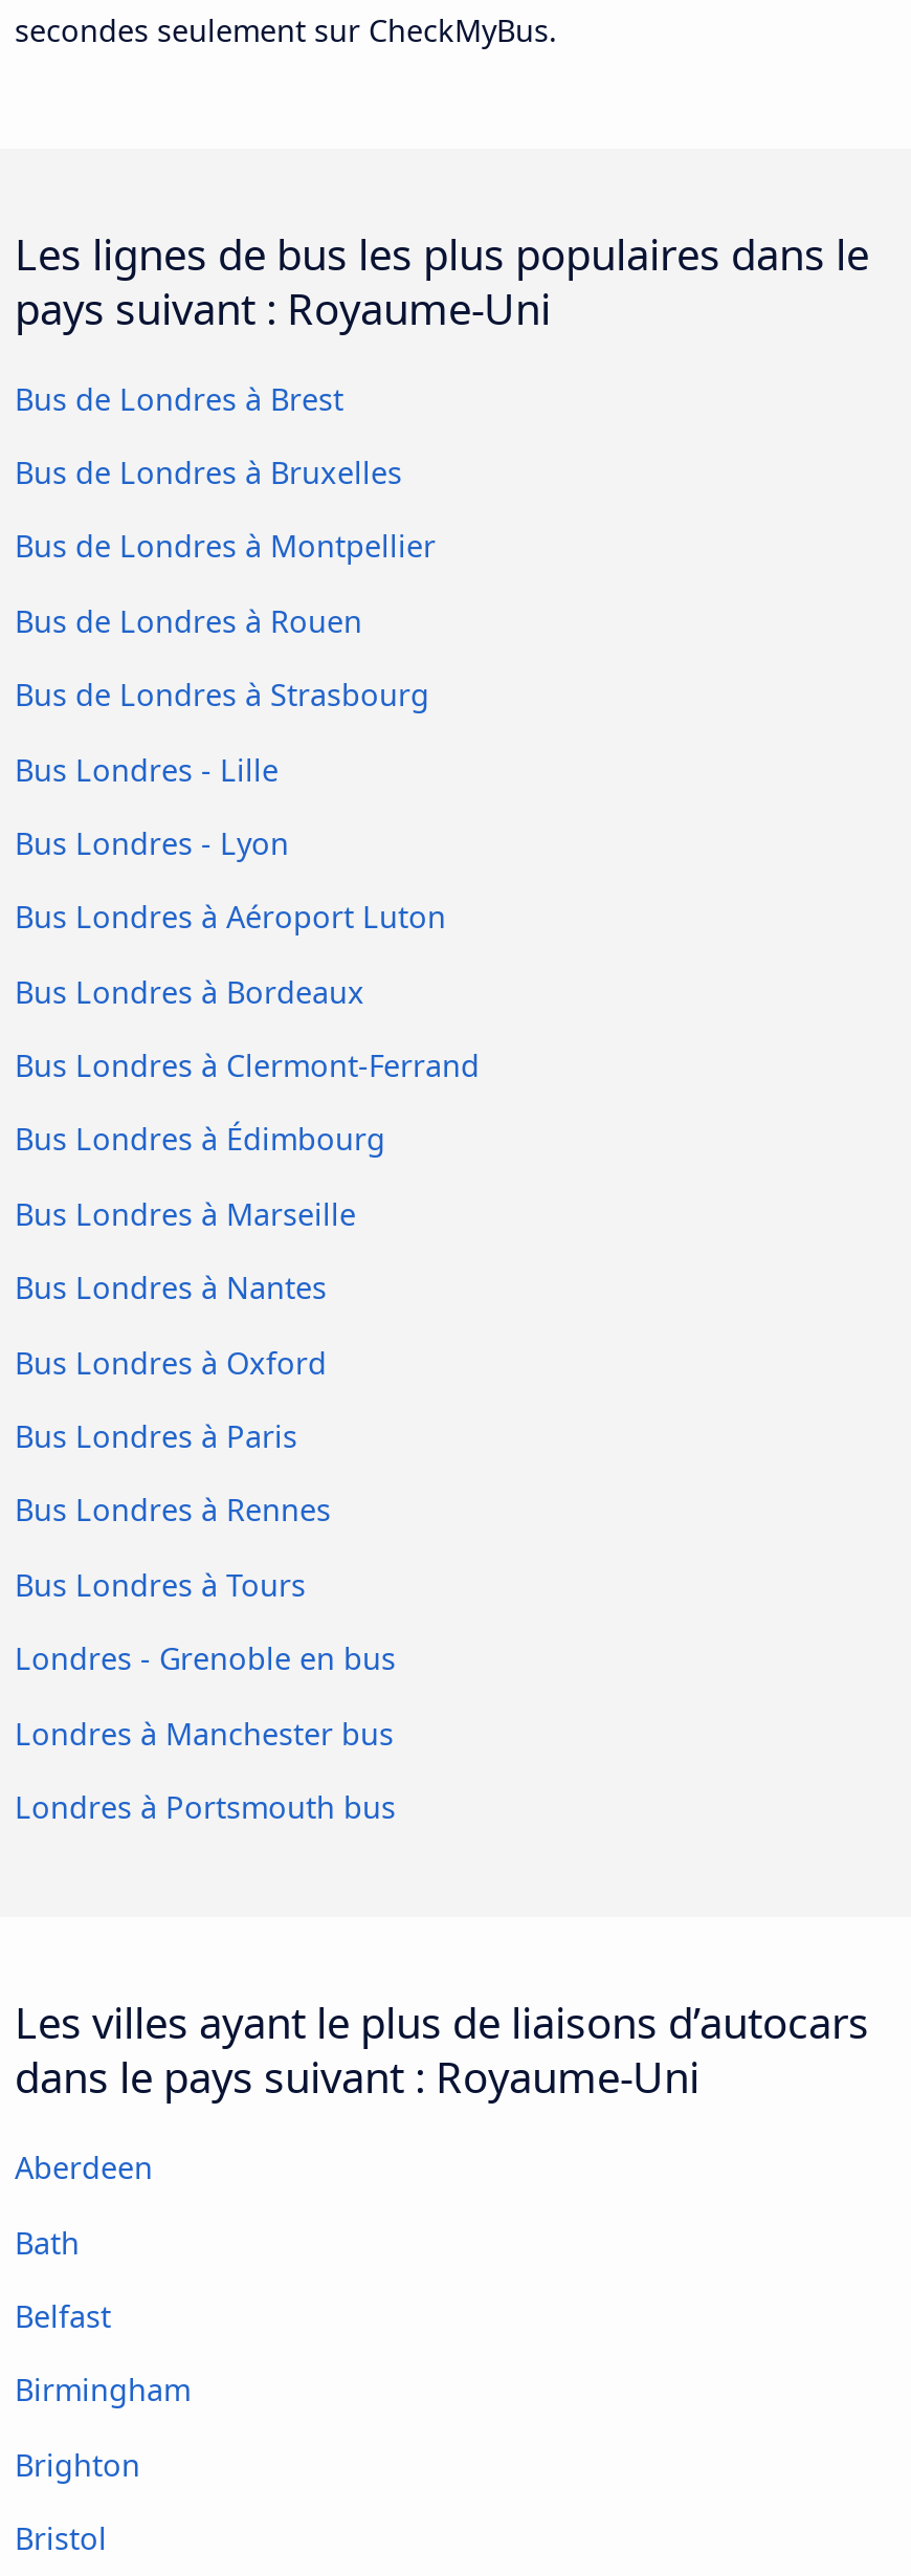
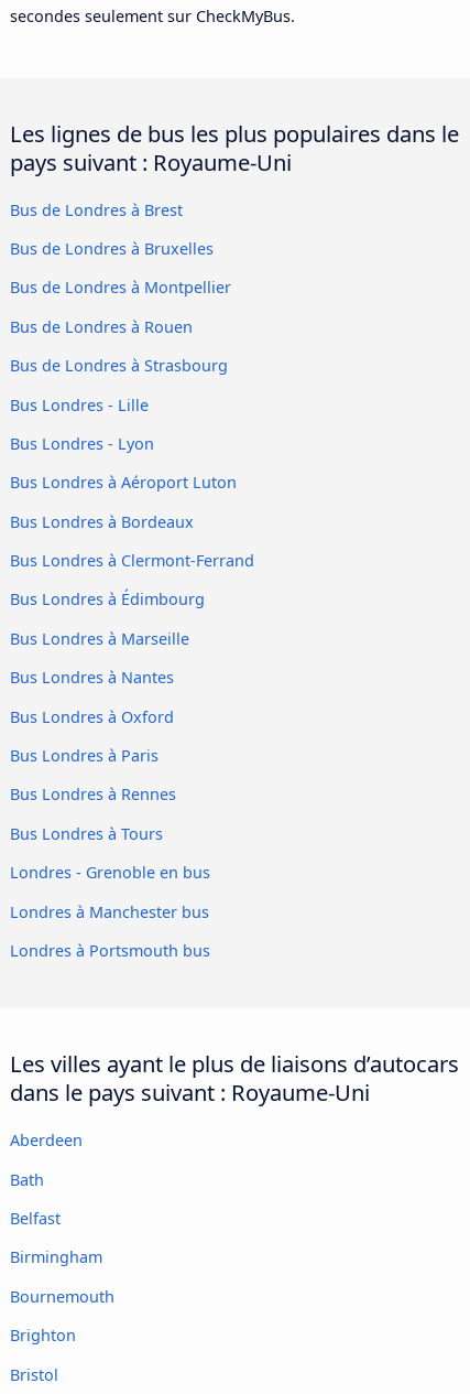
+ Bournemouth
